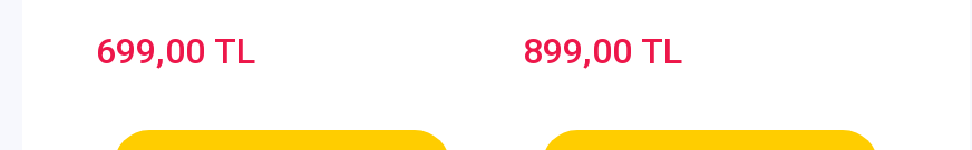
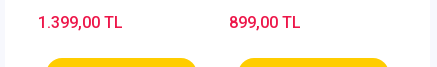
- 699,00 TL
+ 1.399,00 TL
